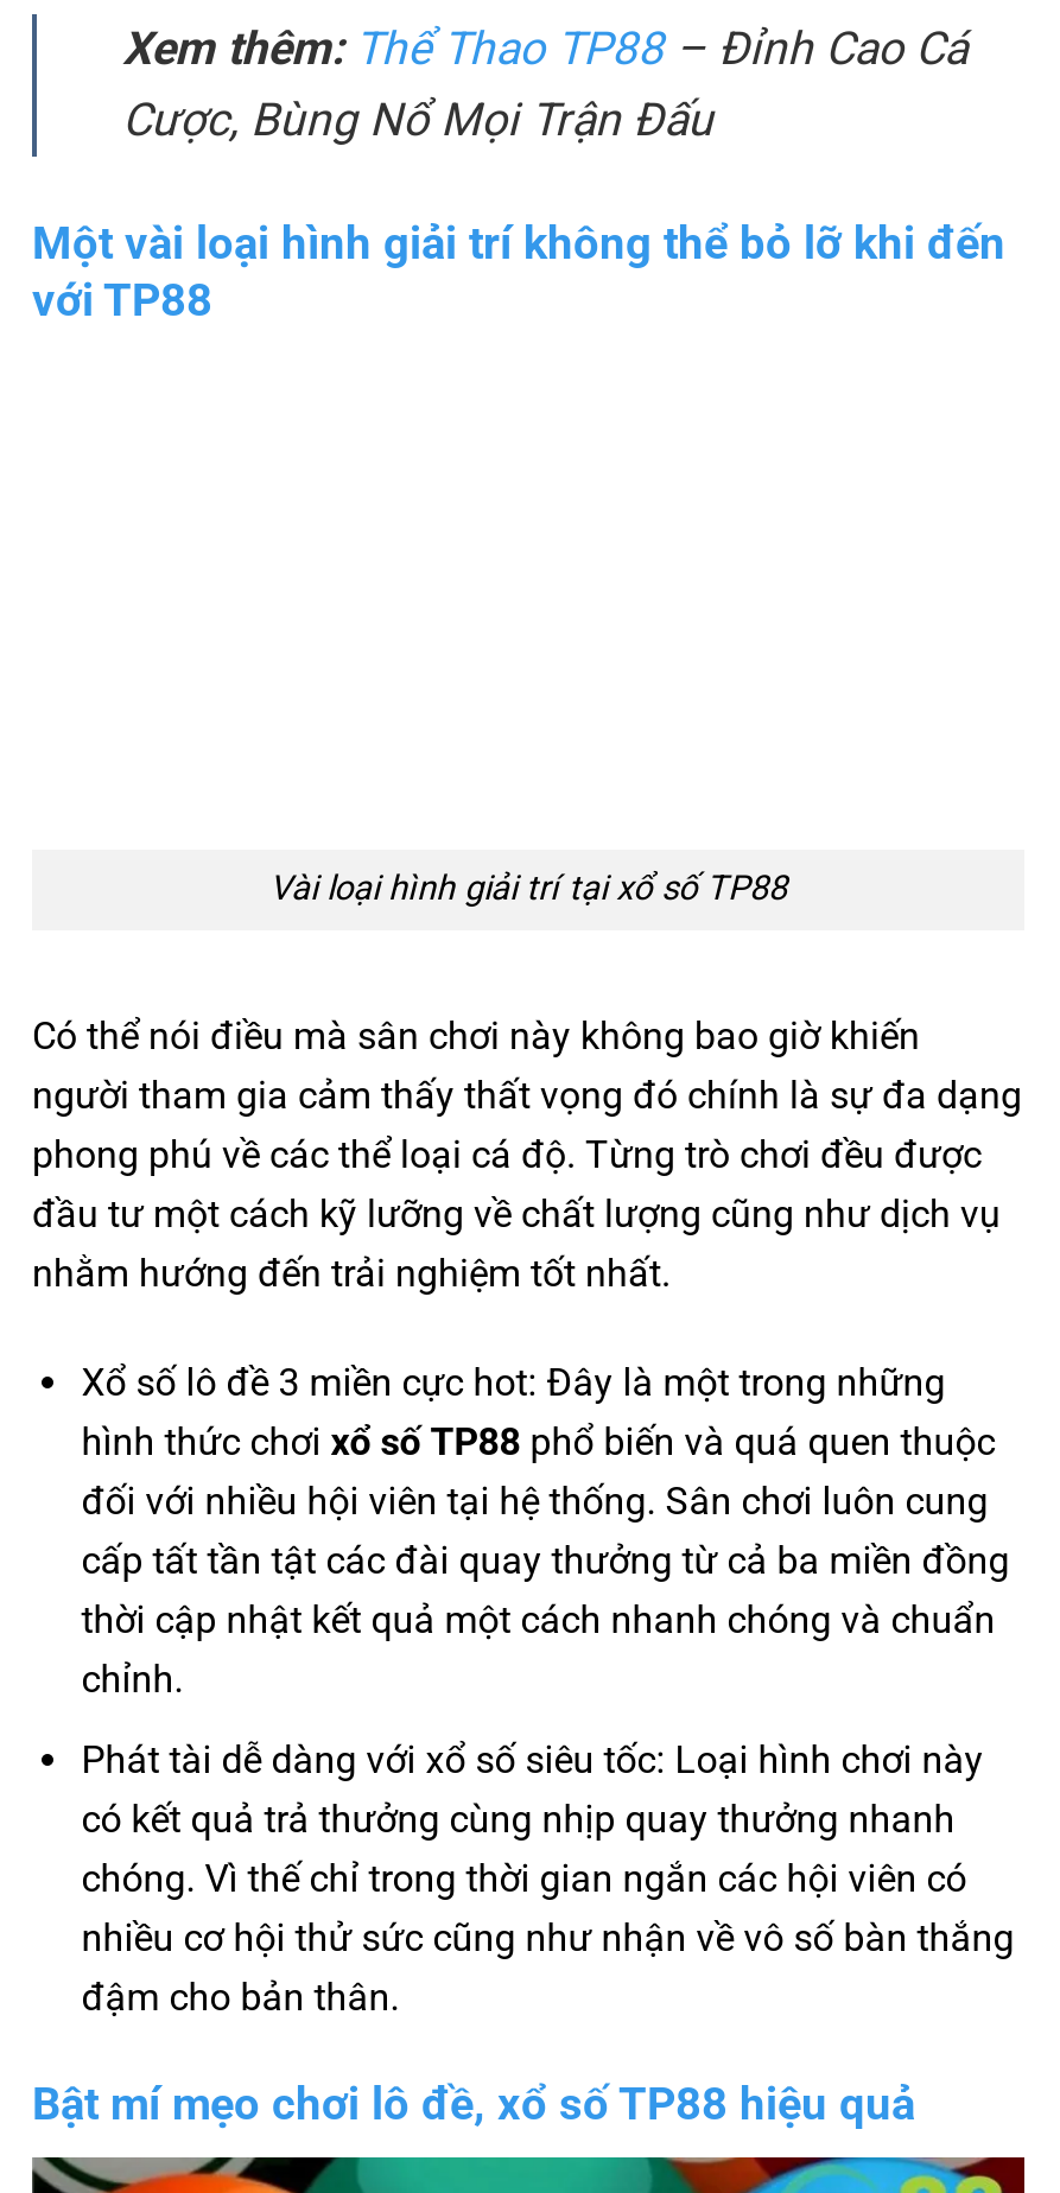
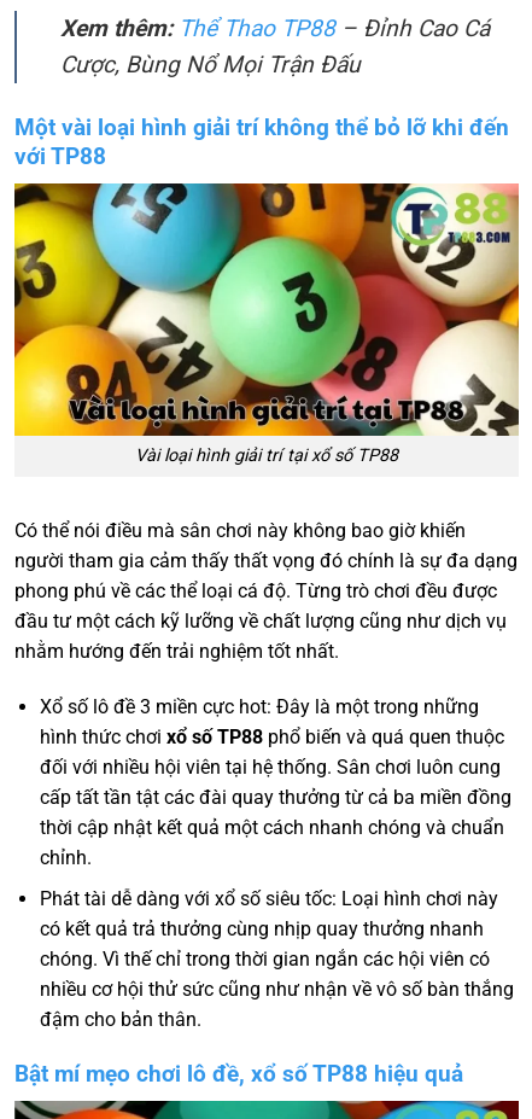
+ [image]
